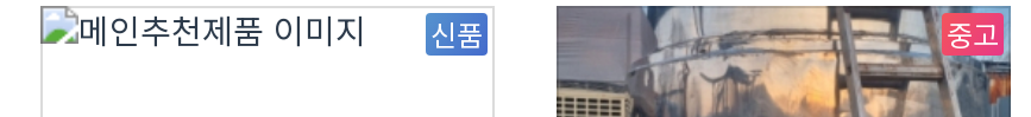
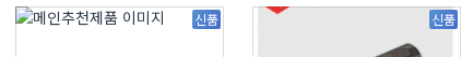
- 중고
+ 신품
